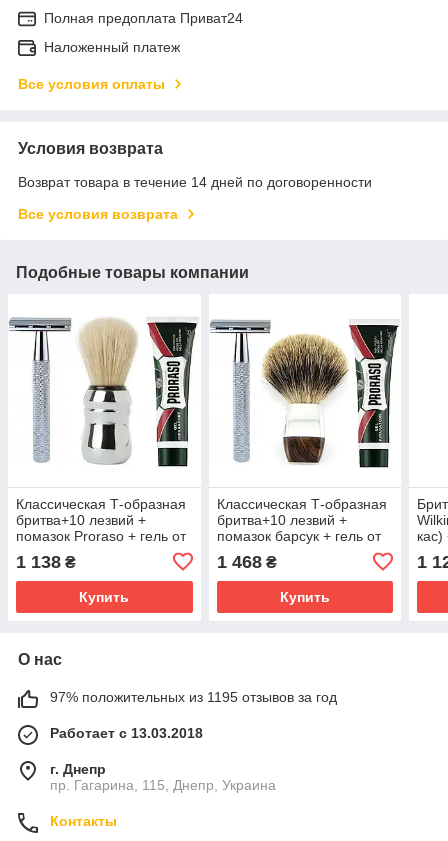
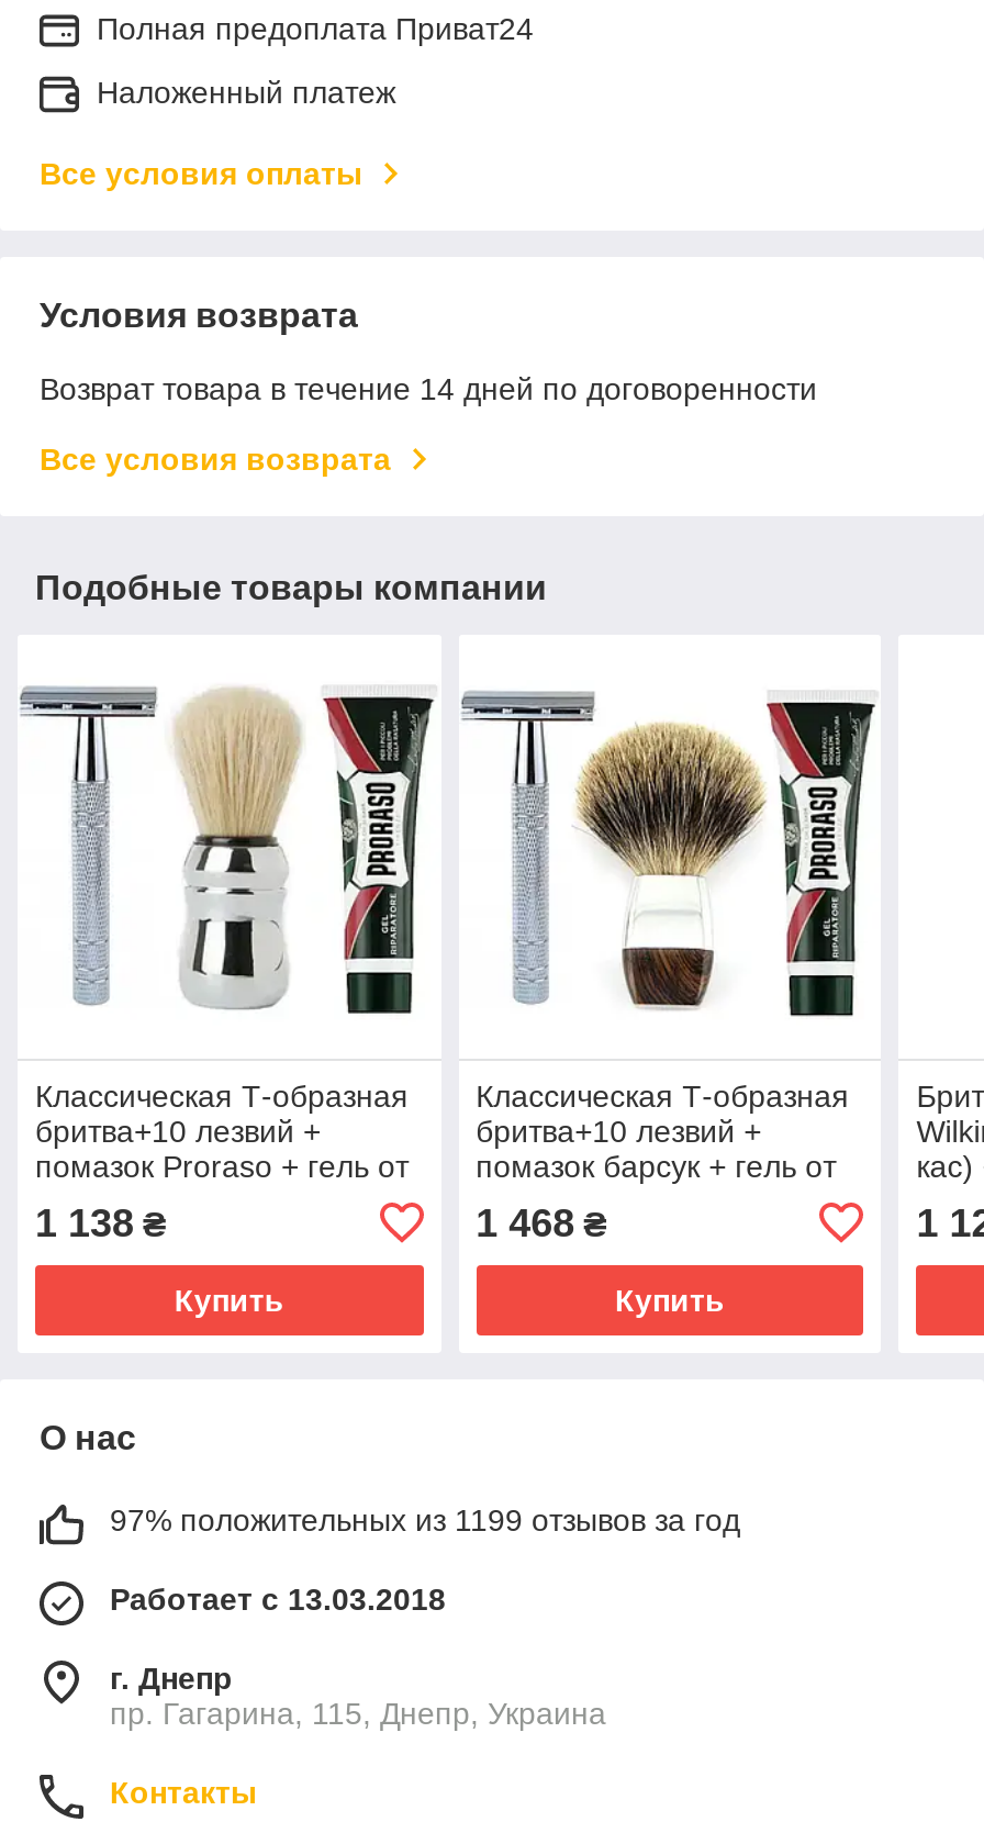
- 97% положительных из 1195 отзывов за год
+ 97% положительных из 1199 отзывов за год
